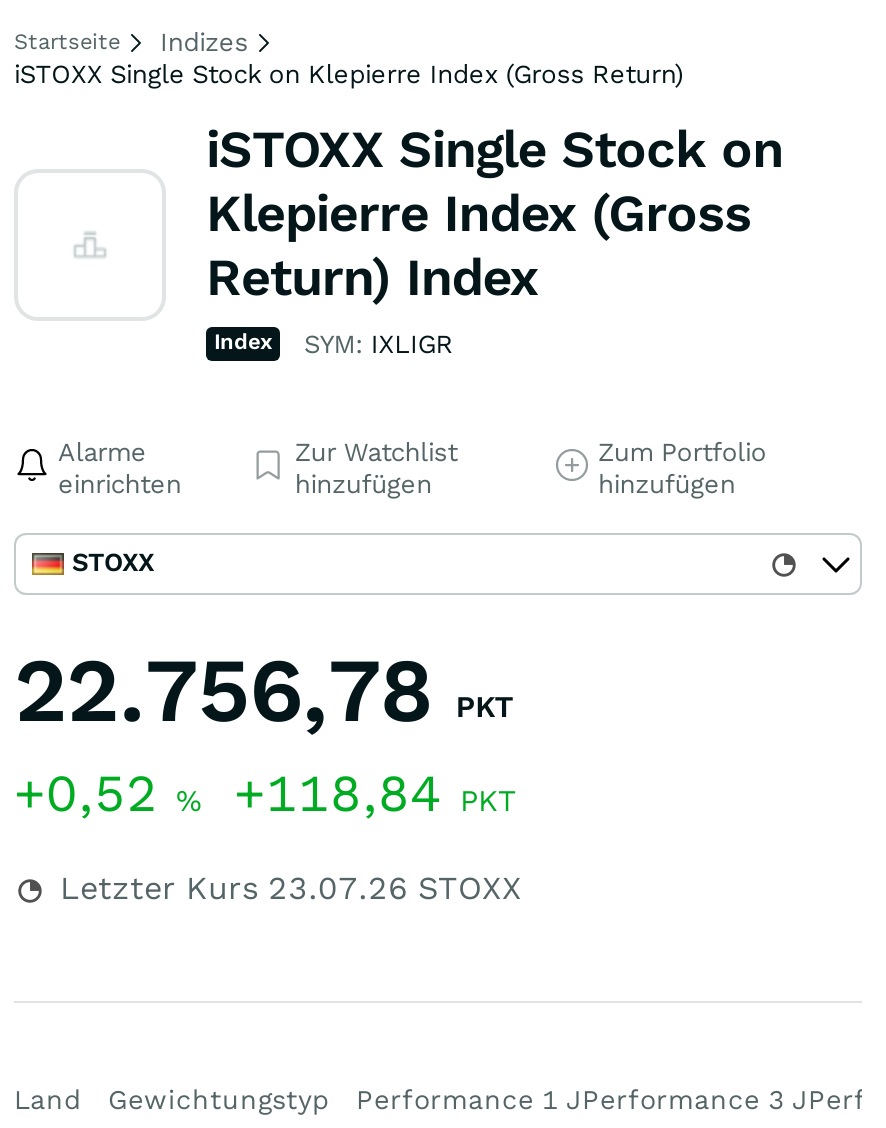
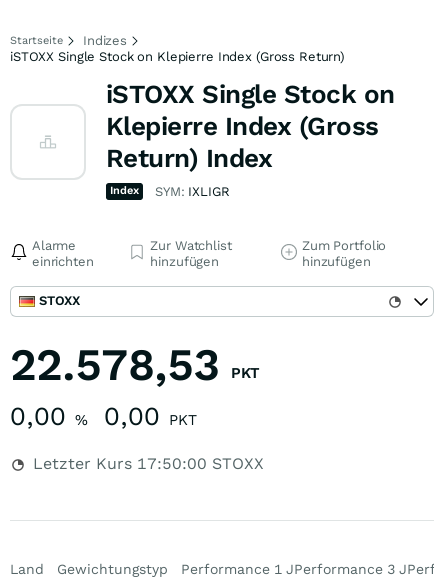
- 22.756,78 PKT
+ 22.578,53 PKT

- +0,52% +118,84 PKT
+ 0,00% 0,00 PKT

- Letzter Kurs 23.07.26 STOXX
+ Letzter Kurs 17:50:00 STOXX
